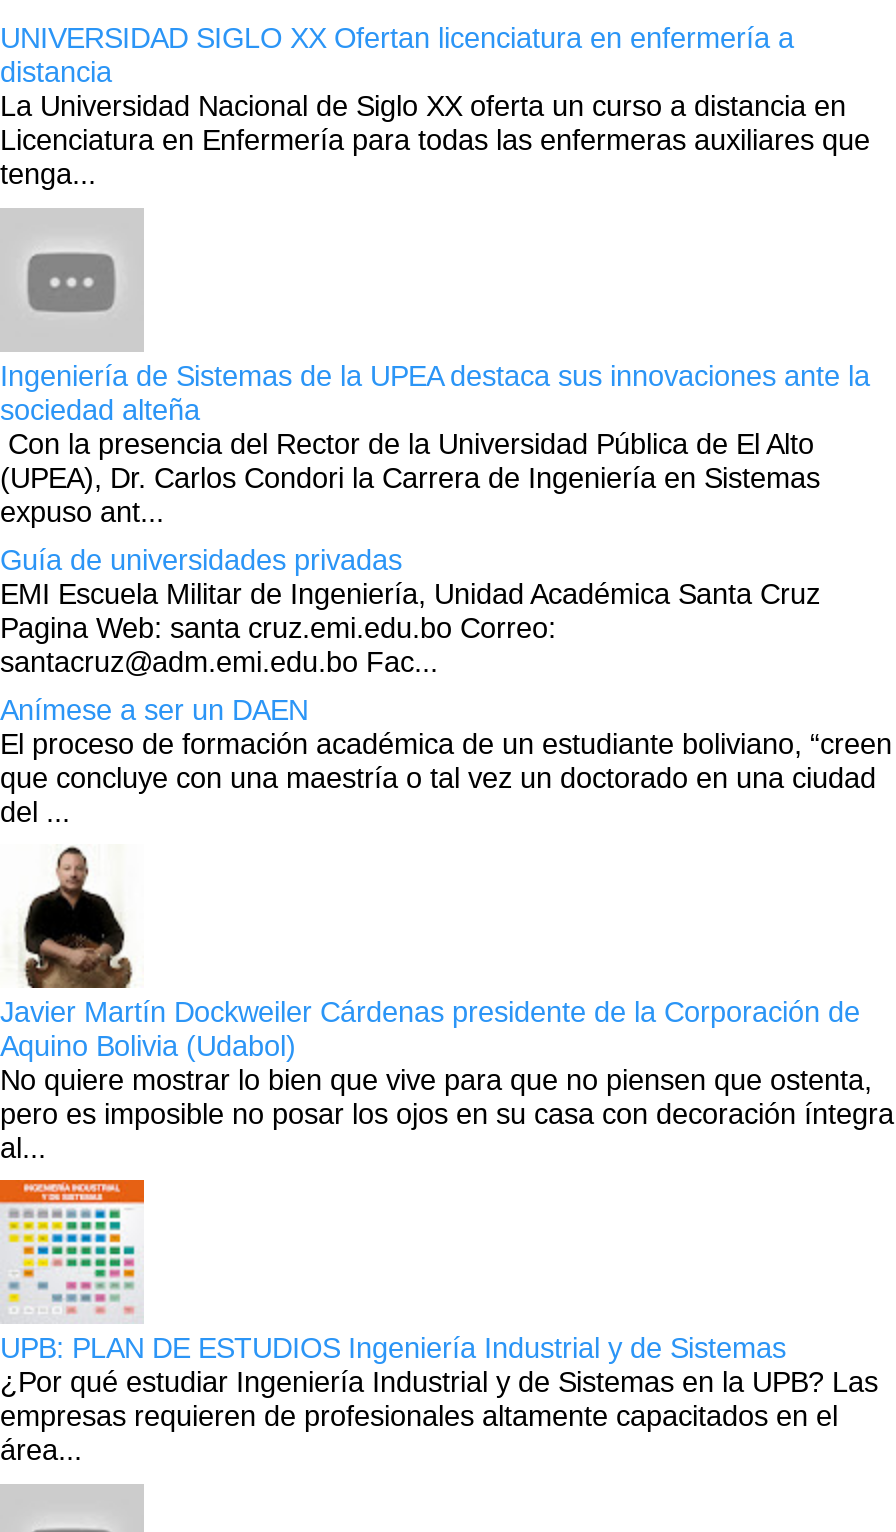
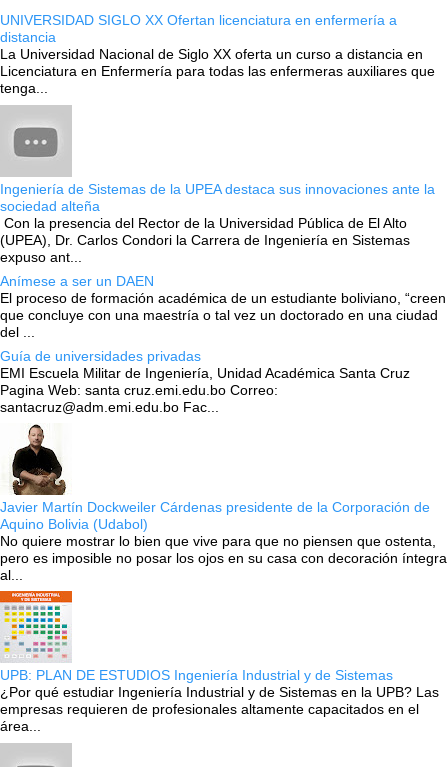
moved down: Guía de universidades privadas | EMI Escuela Militar de Ingeniería, Unidad Académica Santa Cruz | Pagina Web: santa cruz.emi.edu.bo Correo: | santacruz@adm.emi.edu.bo Fac...

moved up: Anímese a ser un DAEN | El proceso de formación académica de un estudiante boliviano, “creen | que concluye con una maestría o tal vez un doctorado en una ciudad | del ...
